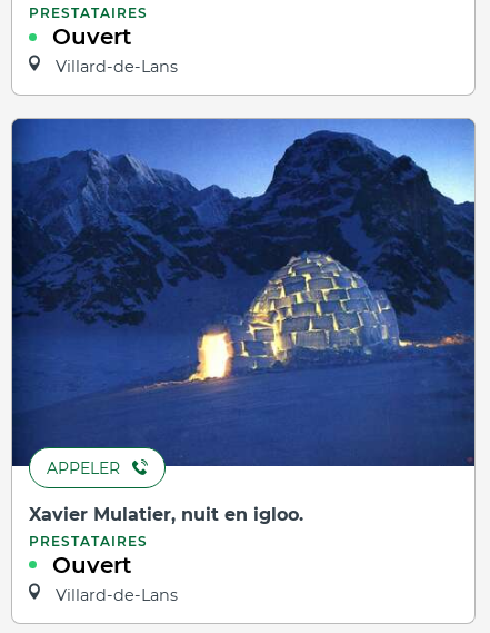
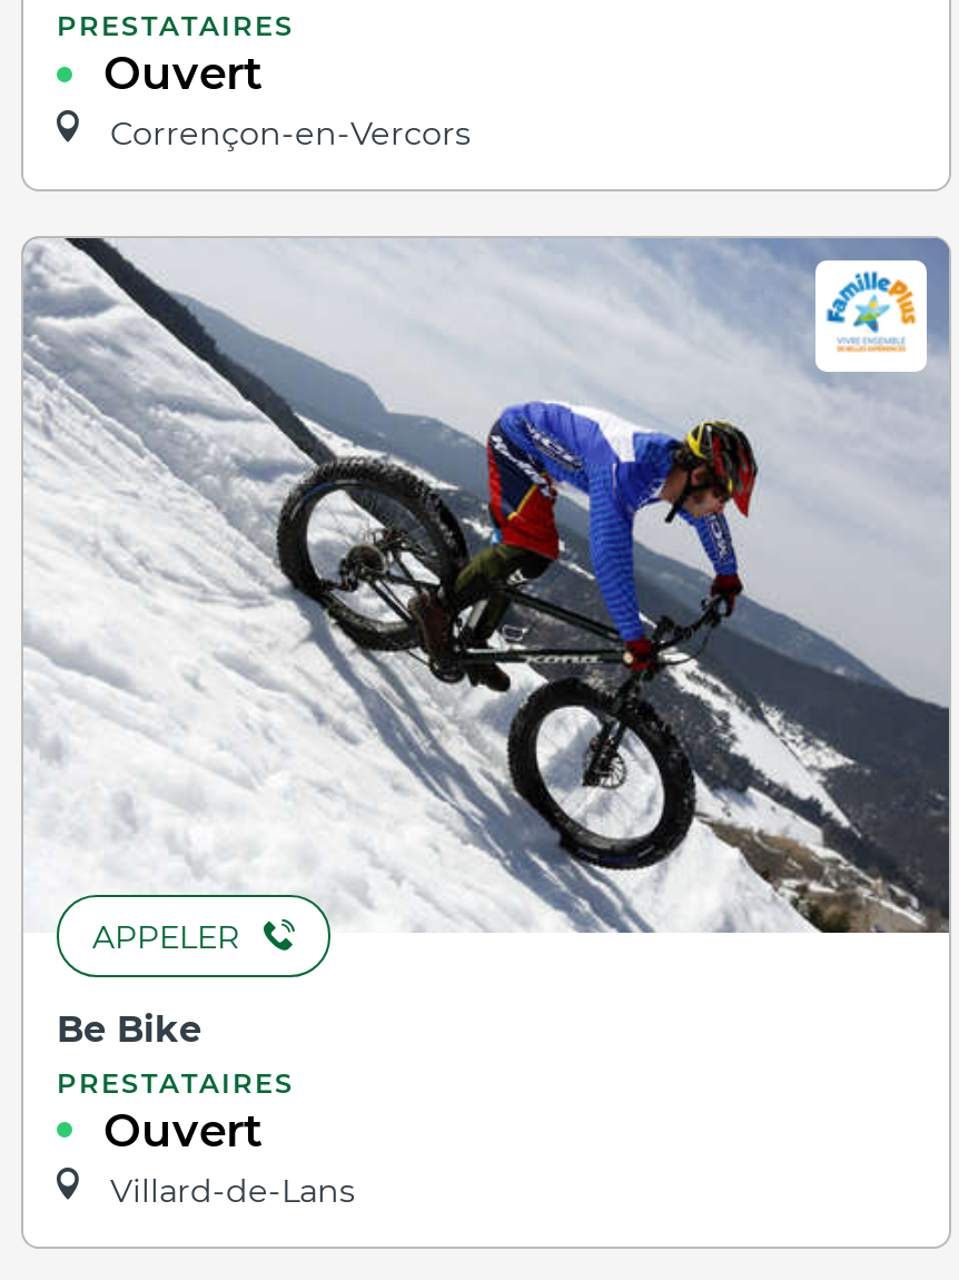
- Villard-de-Lans
+ Corrençon-en-Vercors

- [image]
- Xavier Mulatier, nuit en igloo.
+ [image]
+ Be Bike
